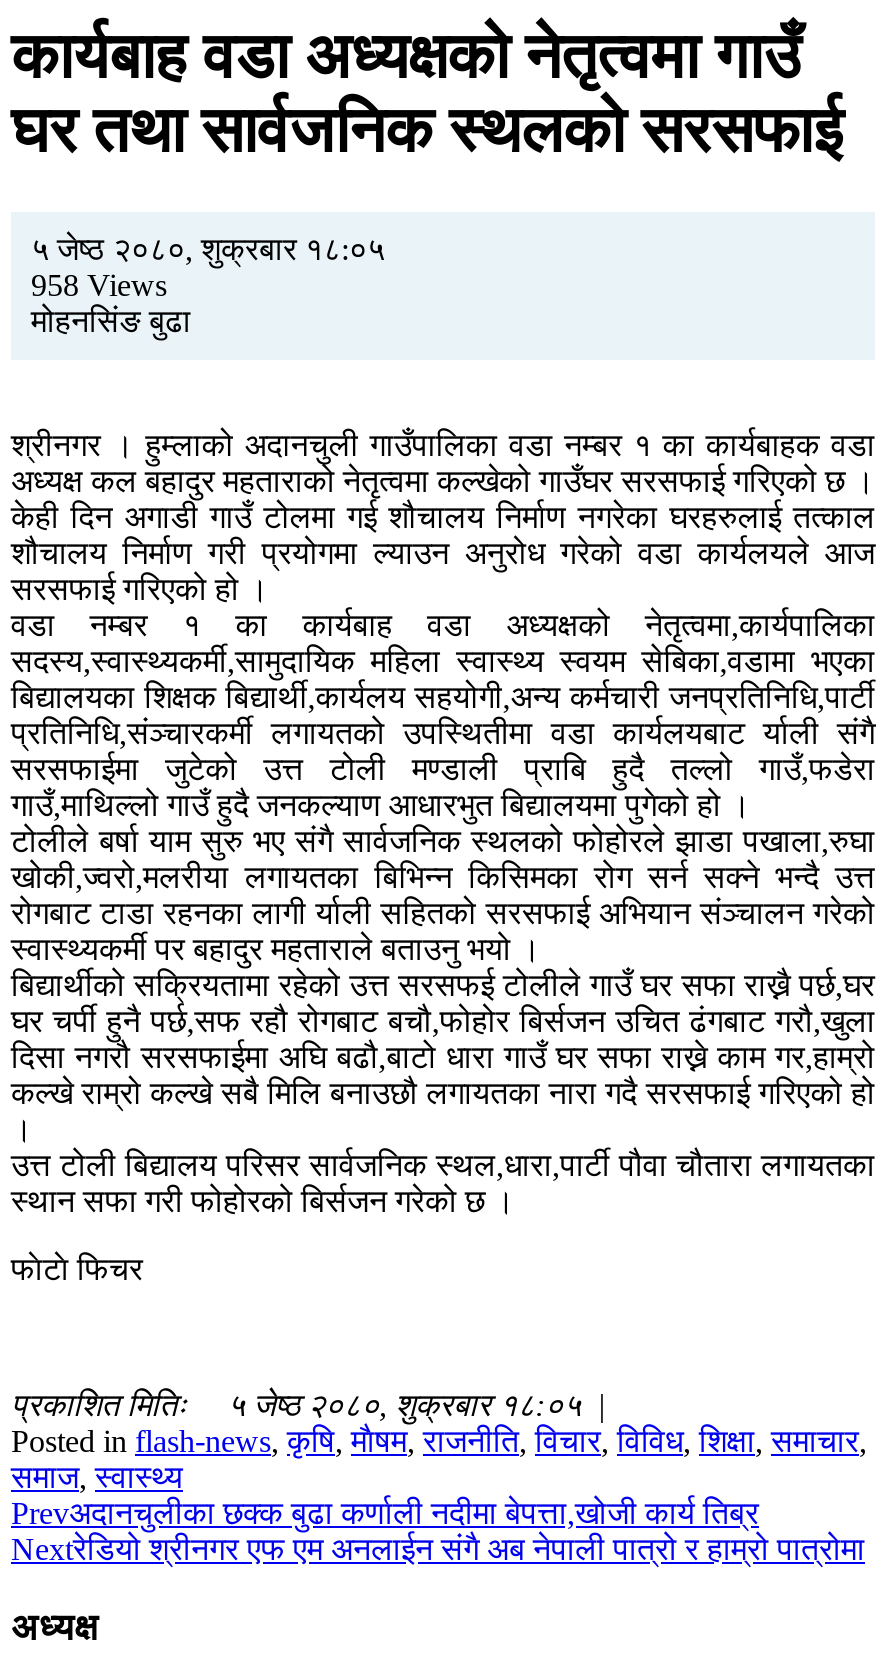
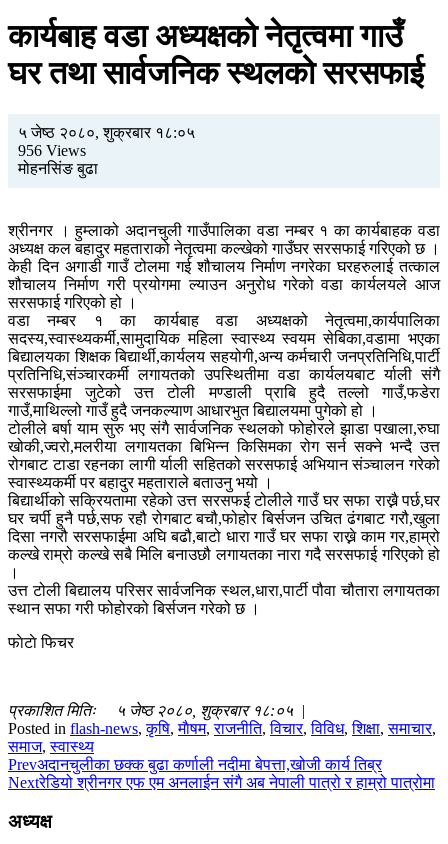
- 958 Views
+ 956 Views
